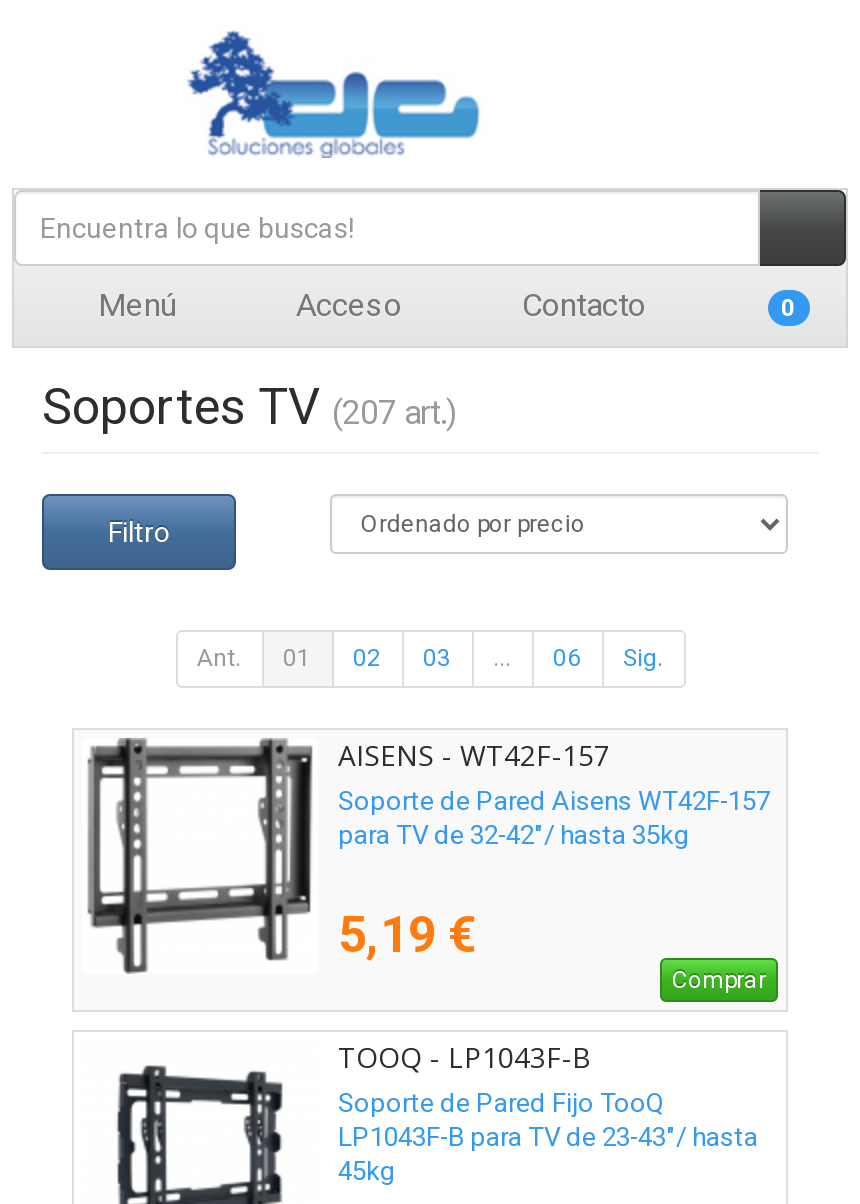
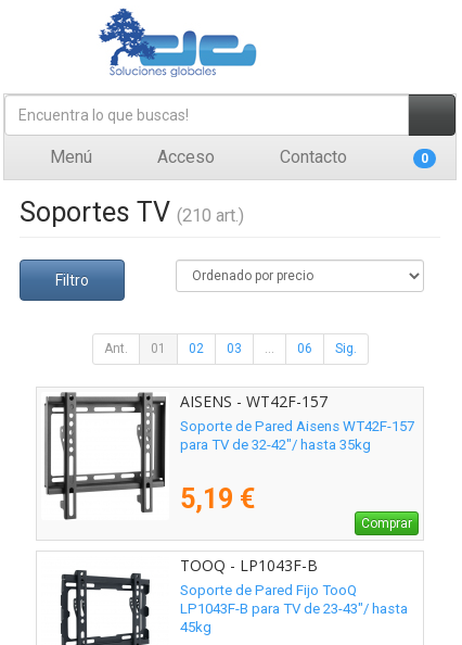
- Soportes TV (207 art.)
+ Soportes TV (210 art.)
